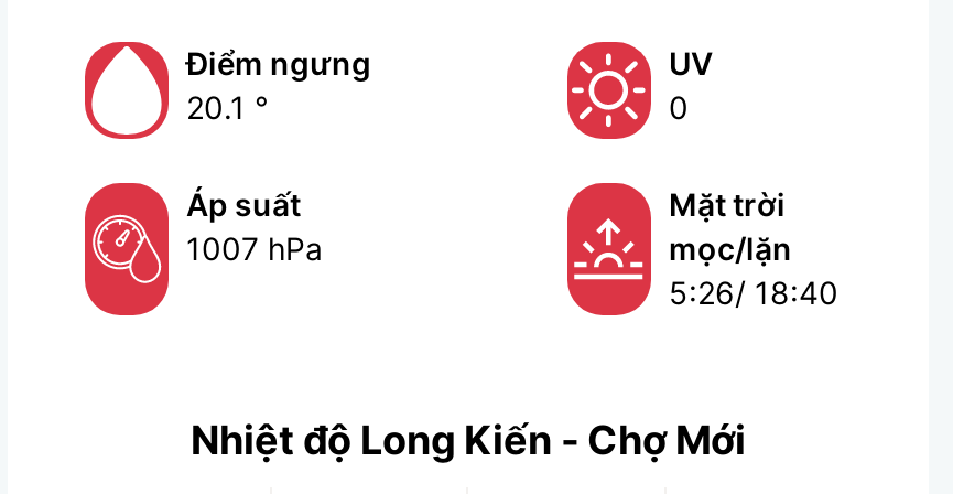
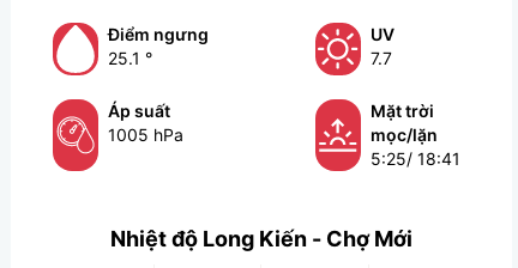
- 20.1 °
+ 25.1 °

- 0
+ 7.7

- 1007 hPa
+ 1005 hPa

- 5:26/ 18:40
+ 5:25/ 18:41
